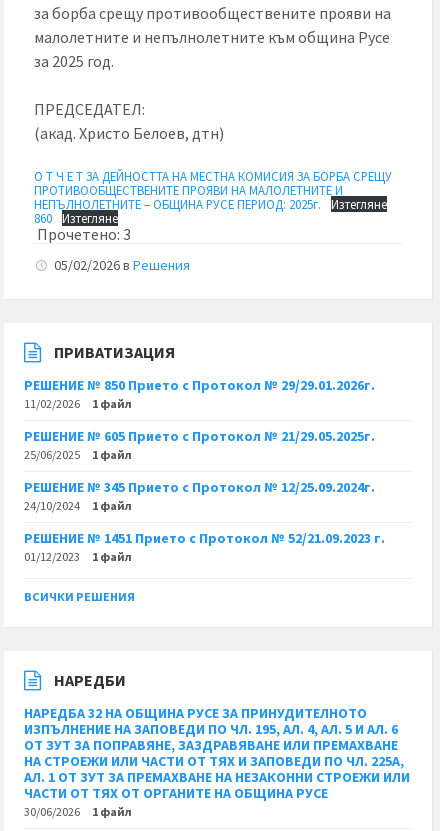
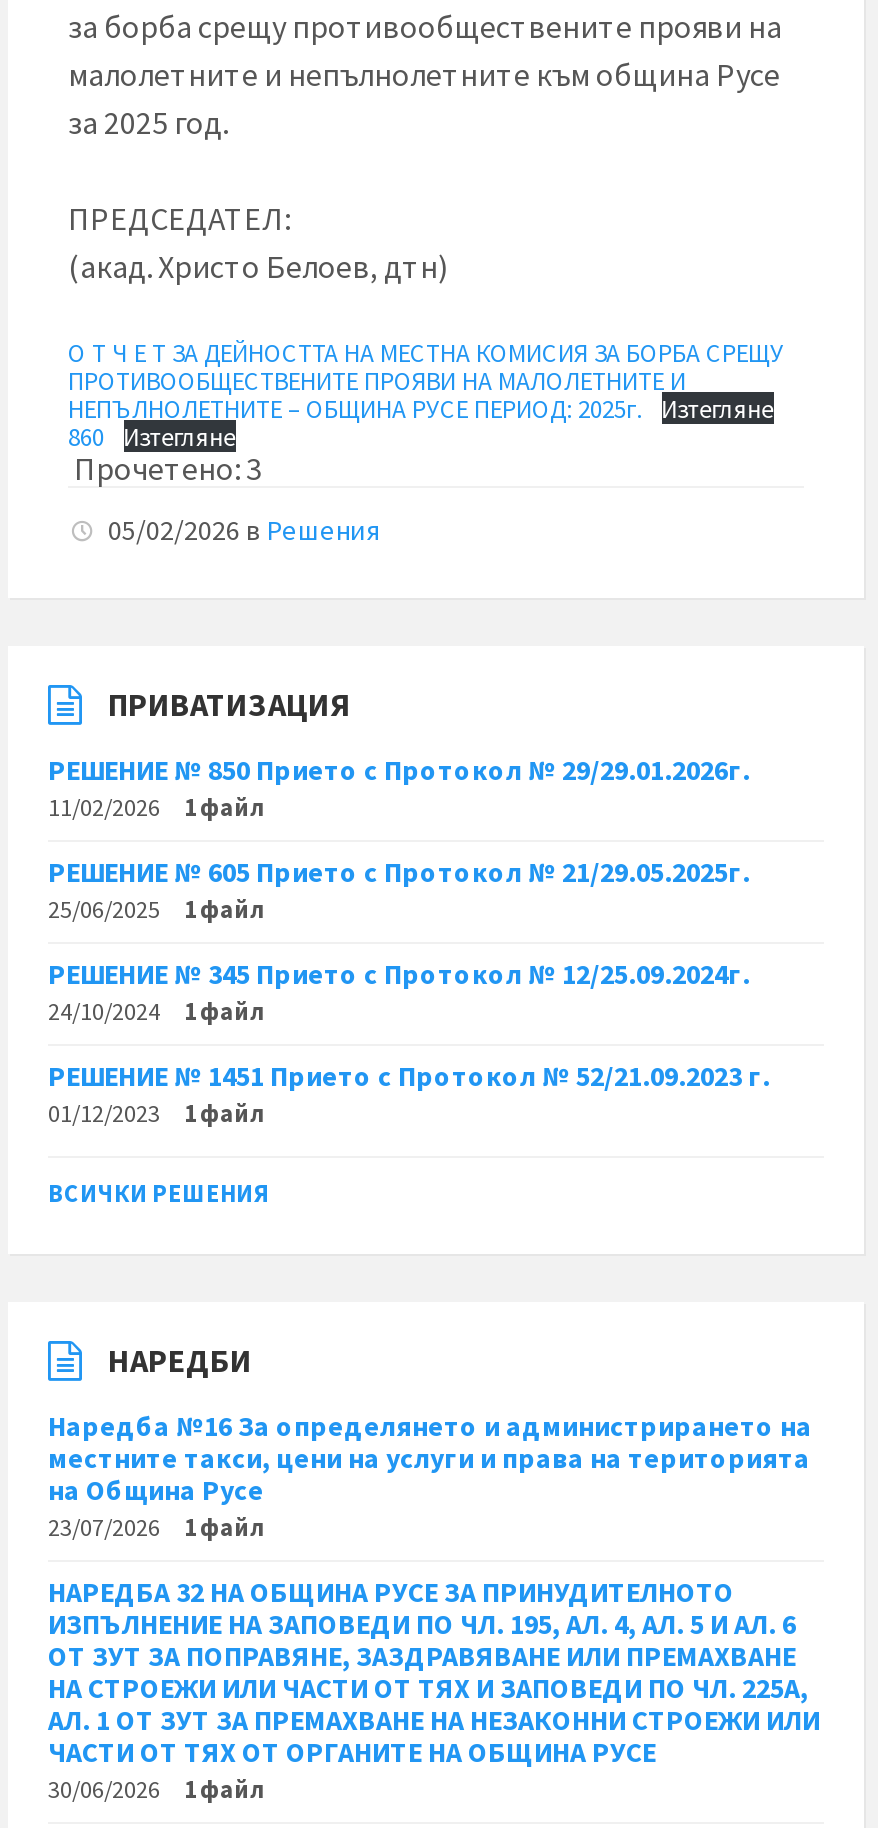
+ Наредба №16 За определянето и администрирането на
+ местните такси, цени на услуги и права на територията
+ на Община Русе
+ 23/07/2026
+ 1 файл
